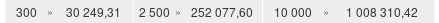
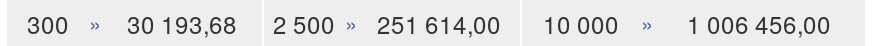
- 30 249,31
+ 30 193,68

- 2 500 » 252 077,60
+ 2 500 » 251 614,00

- 1 008 310,42
+ 1 006 456,00
